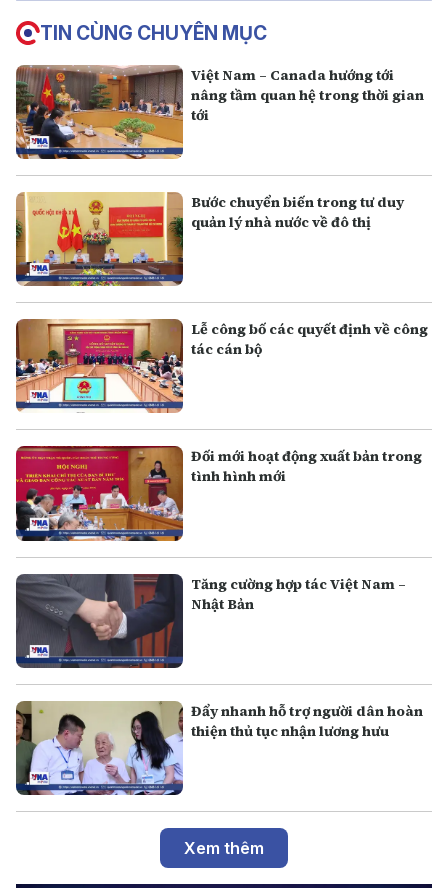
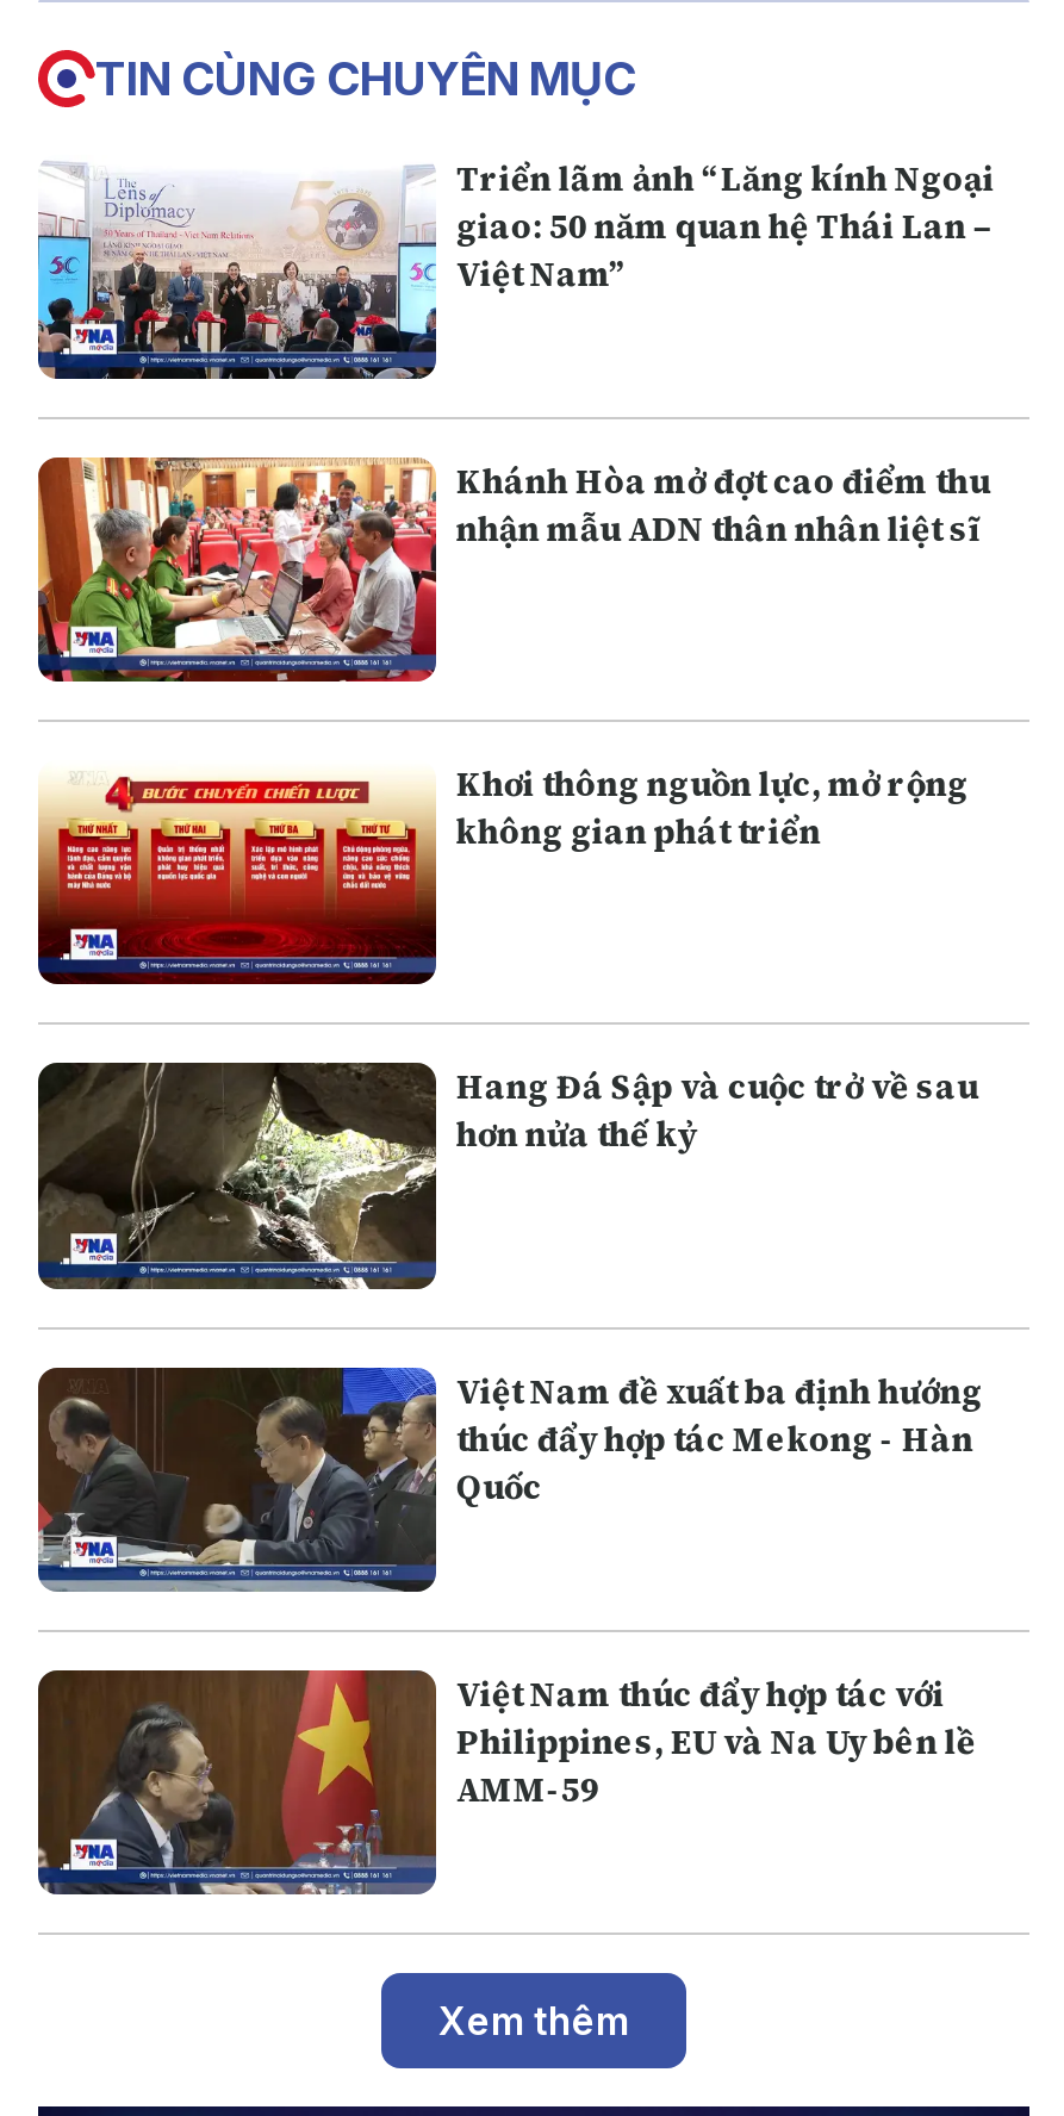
- [image]
- Việt Nam – Canada hướng tới
- nâng tầm quan hệ trong thời gian
- tới
+ [image]
+ Triển lãm ảnh “Lăng kính Ngoại
+ giao: 50 năm quan hệ Thái Lan –
+ Việt Nam”

- [image]
- Bước chuyển biến trong tư duy
- quản lý nhà nước về đô thị
+ [image]
+ Khánh Hòa mở đợt cao điểm thu
+ nhận mẫu ADN thân nhân liệt sĩ

- [image]
- Lễ công bố các quyết định về công
- tác cán bộ
+ [image]
+ Khơi thông nguồn lực, mở rộng
+ không gian phát triển

- [image]
- Đối mới hoạt động xuất bản trong
- tình hình mới
+ [image]
+ Hang Đá Sập và cuộc trở về sau
+ hơn nửa thế kỷ

- [image]
- Tăng cường hợp tác Việt Nam –
- Nhật Bản
+ [image]
+ Việt Nam đề xuất ba định hướng
+ thúc đẩy hợp tác Mekong - Hàn
+ Quốc

- [image]
- Đẩy nhanh hỗ trợ người dân hoàn
- thiện thủ tục nhận lương hưu
+ [image]
+ Việt Nam thúc đẩy hợp tác với
+ Philippines, EU và Na Uy bên lề
+ AMM-59
